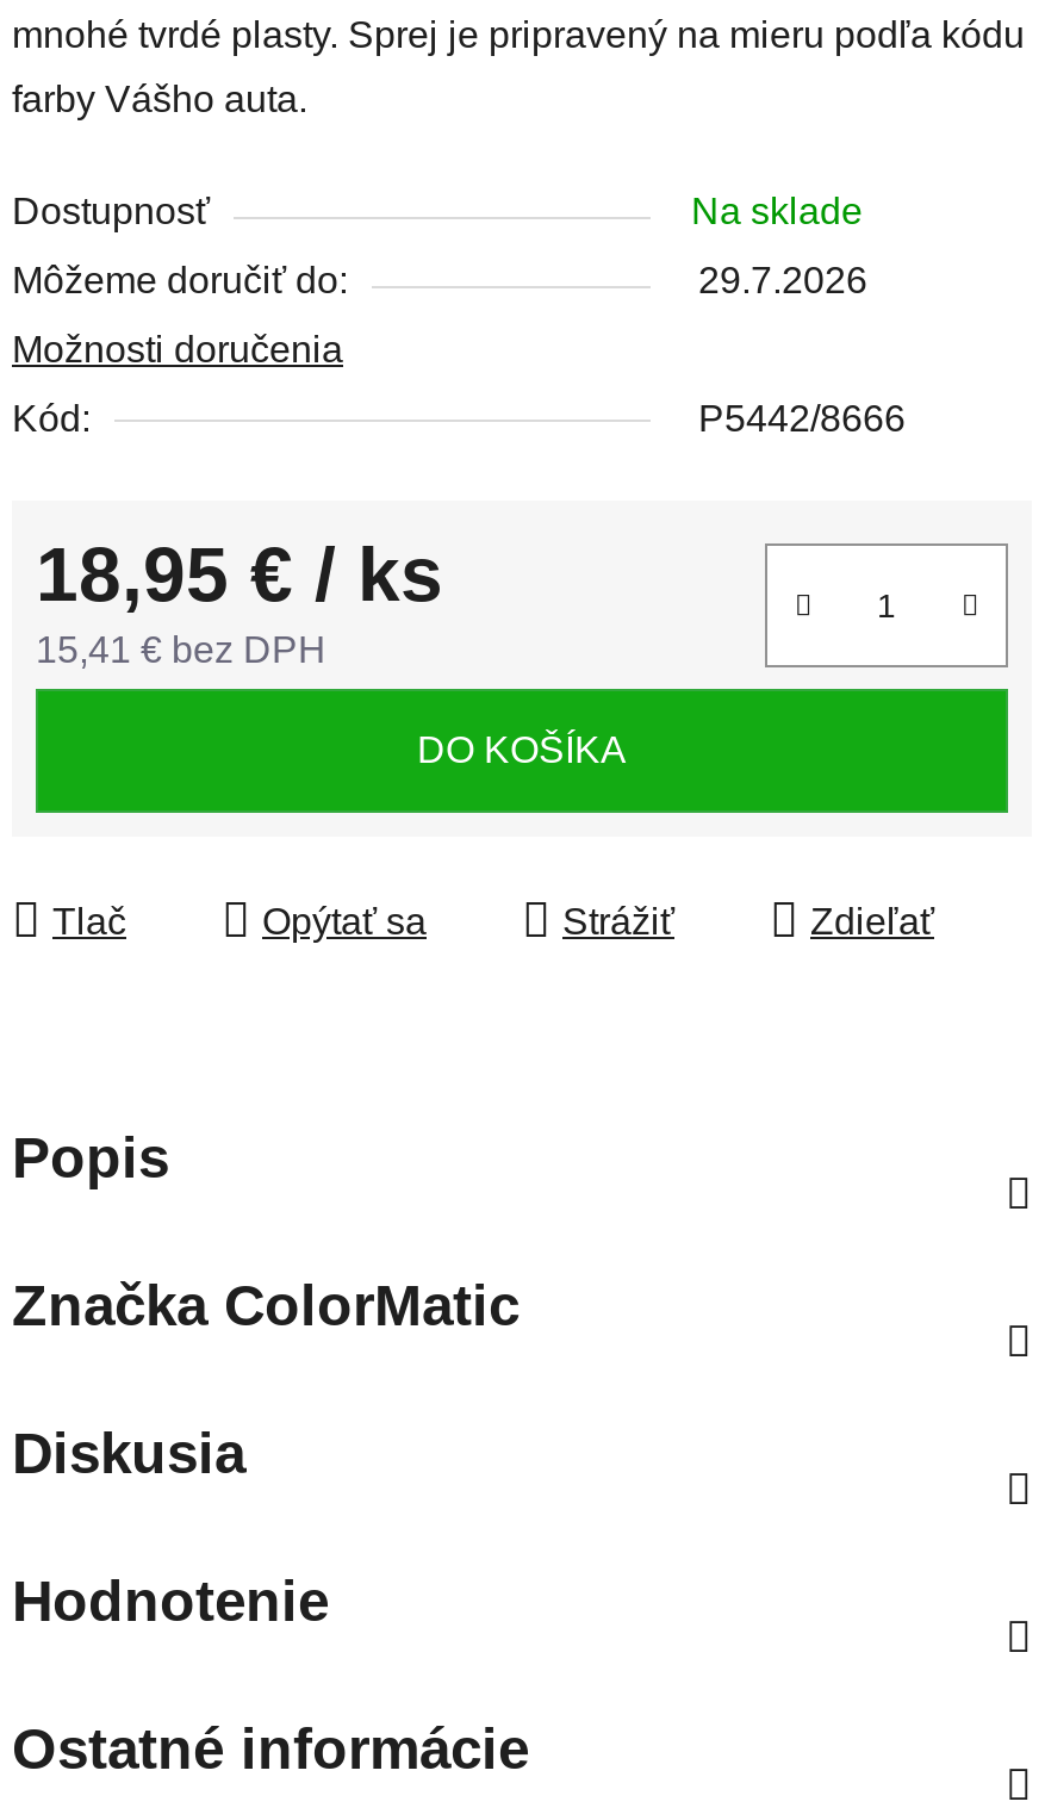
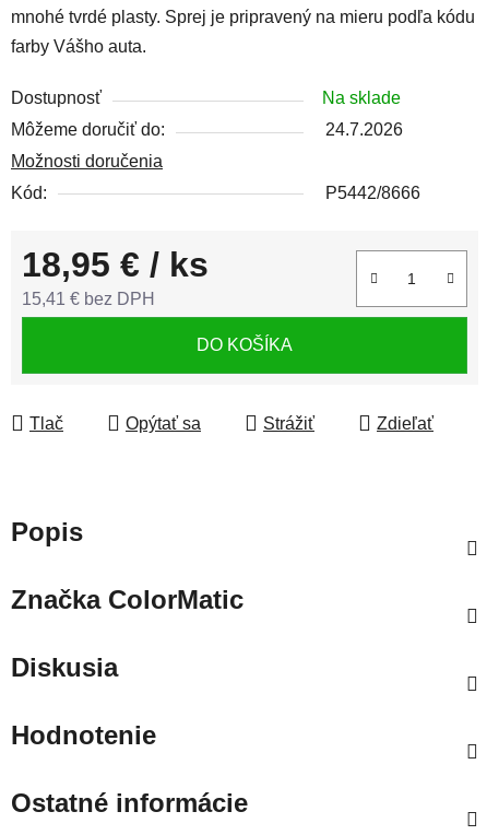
- 29.7.2026
+ 24.7.2026
